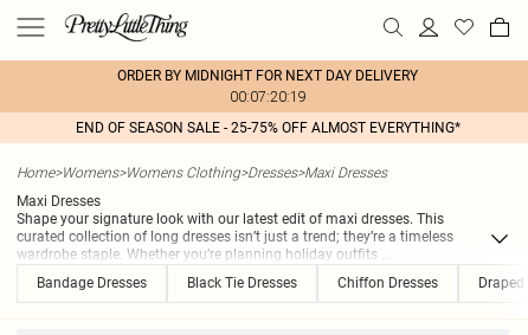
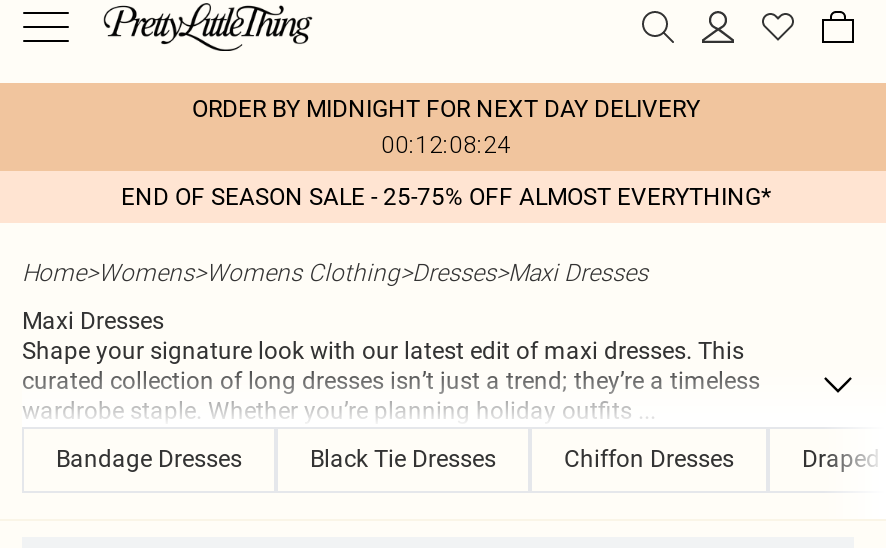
- 00:07:20:19
+ 00:12:08:24
